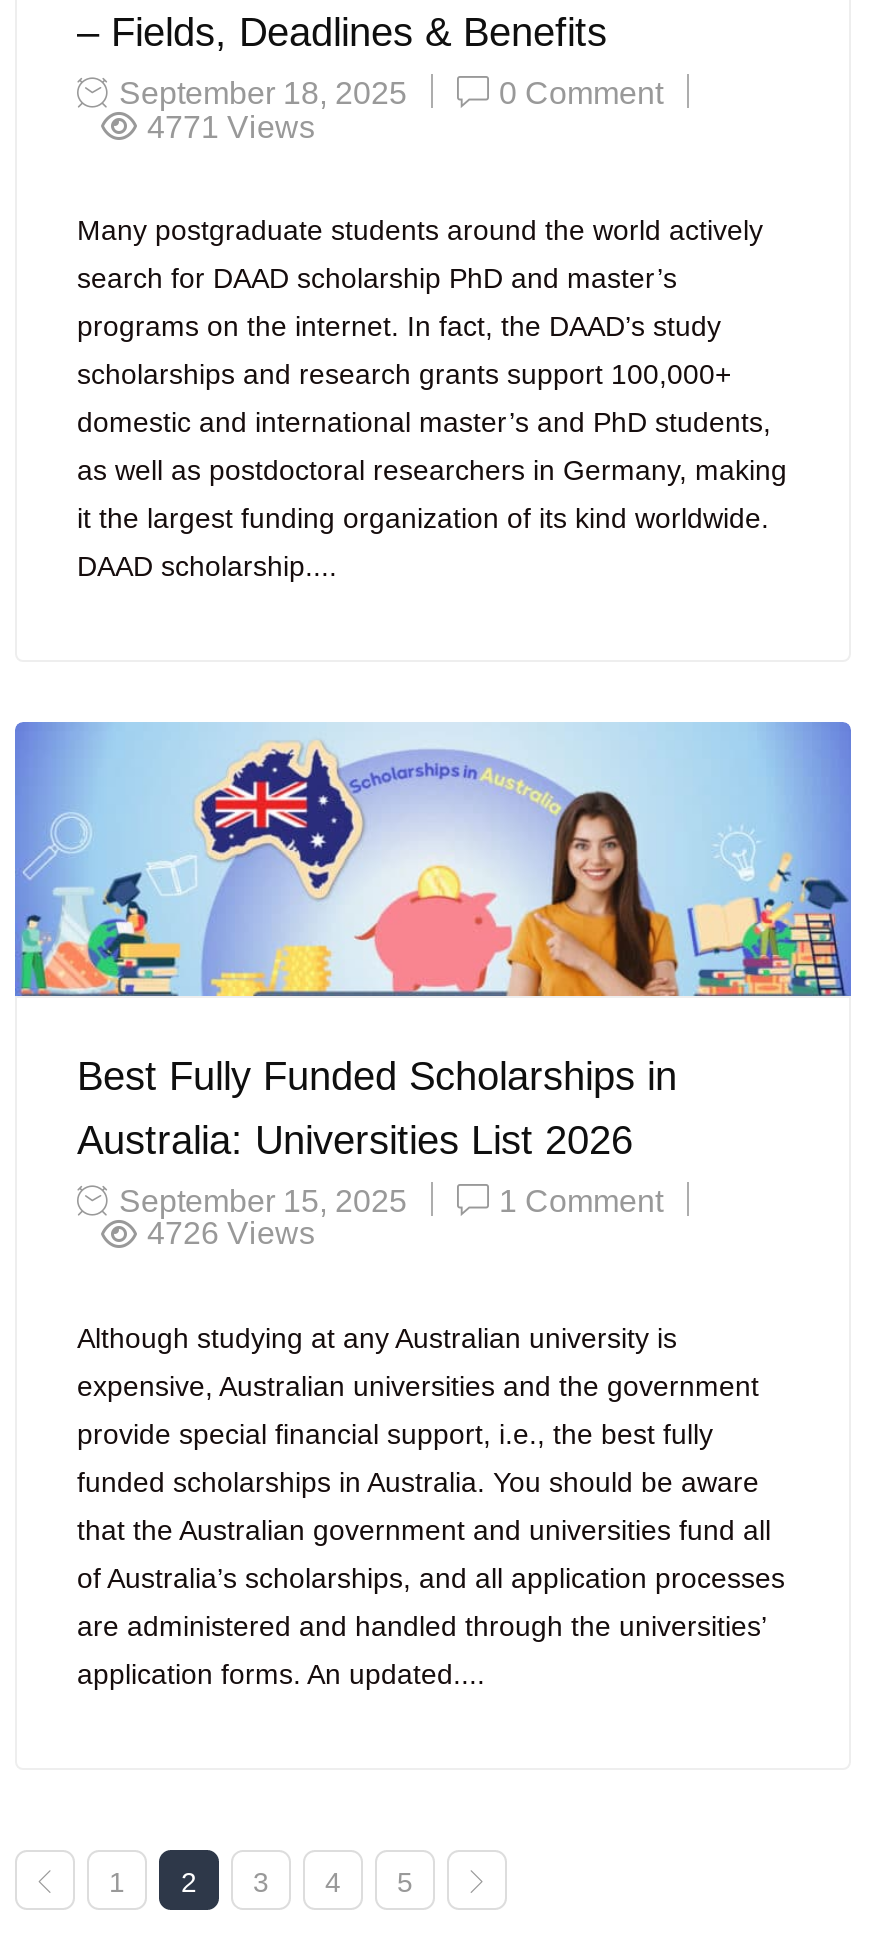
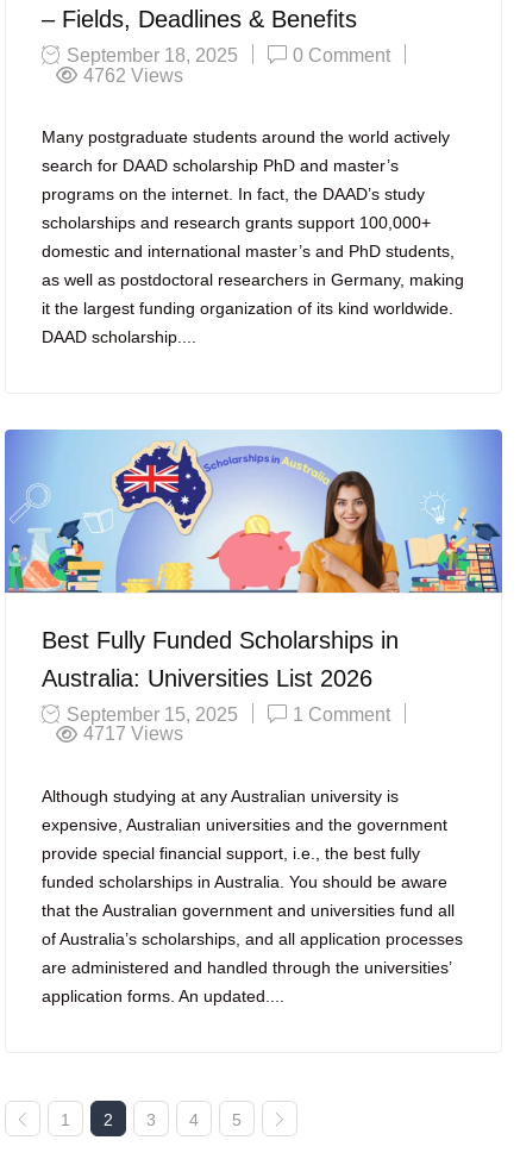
- 4771 Views
+ 4762 Views

- 4726 Views
+ 4717 Views
